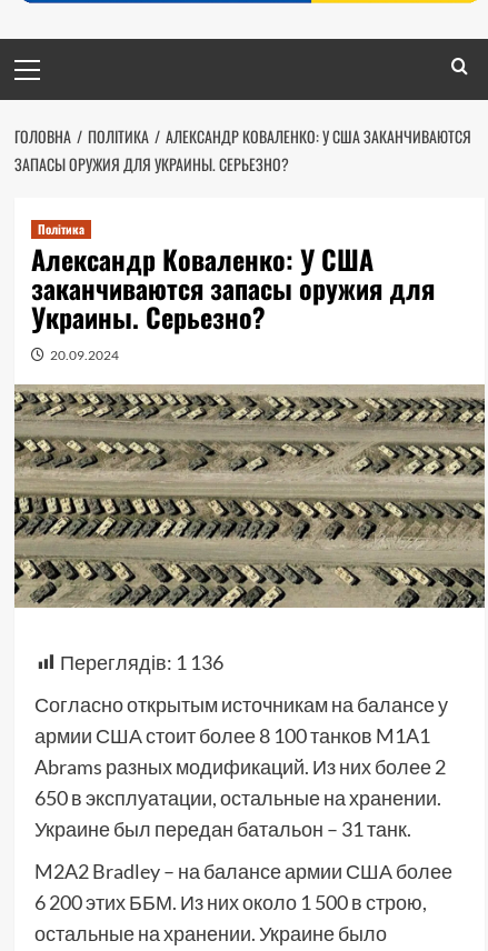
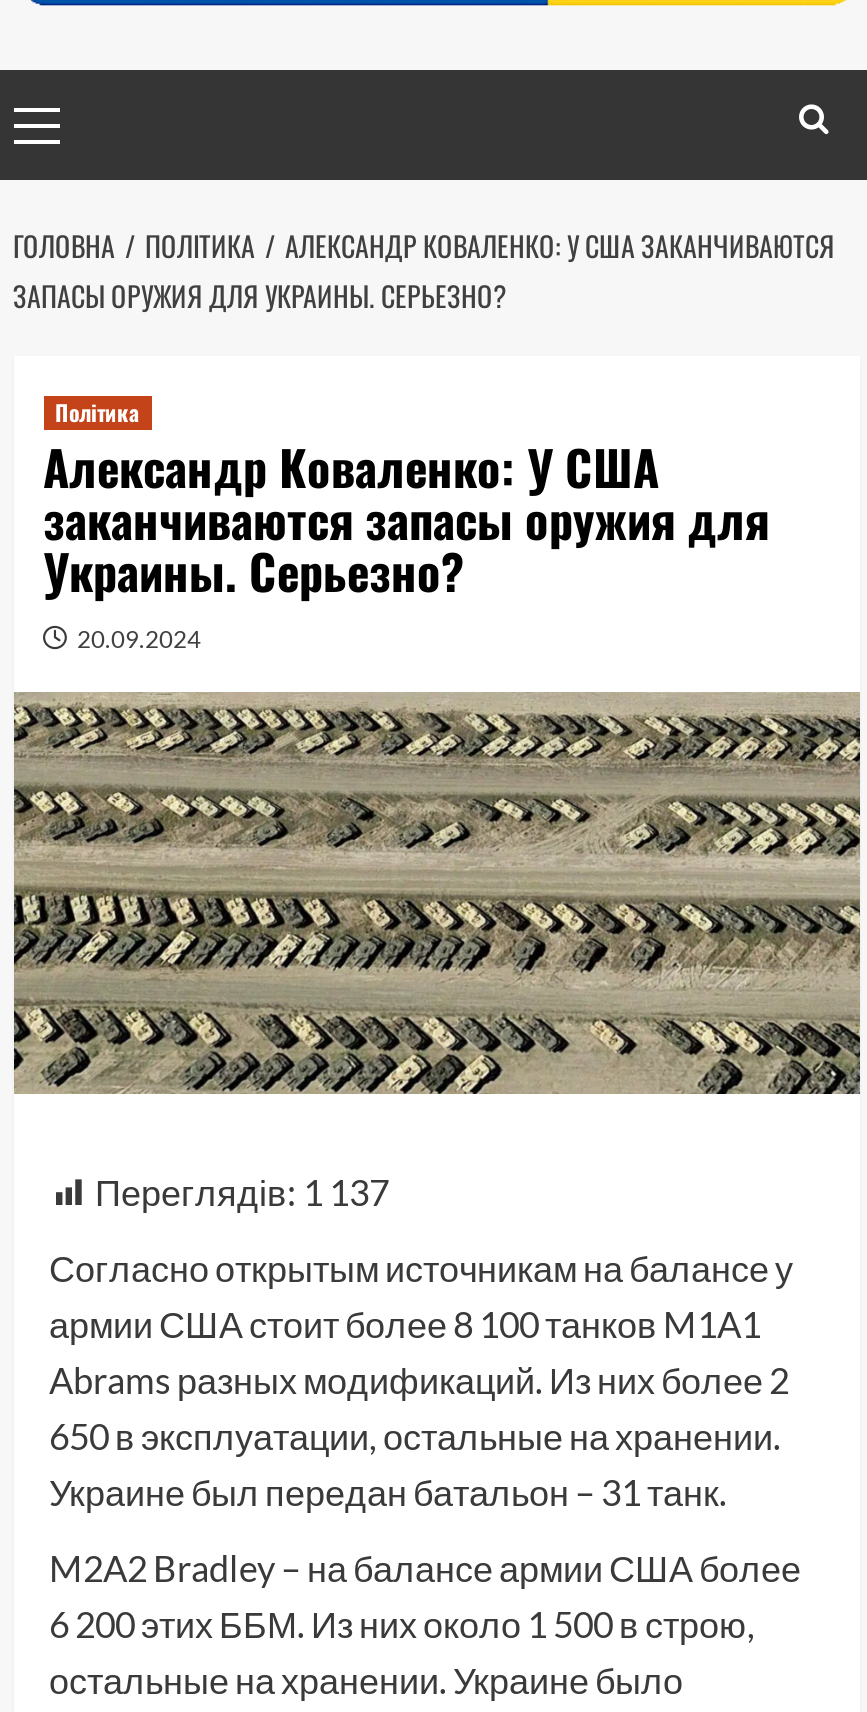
- Переглядів: 1 136
+ Переглядів: 1 137
